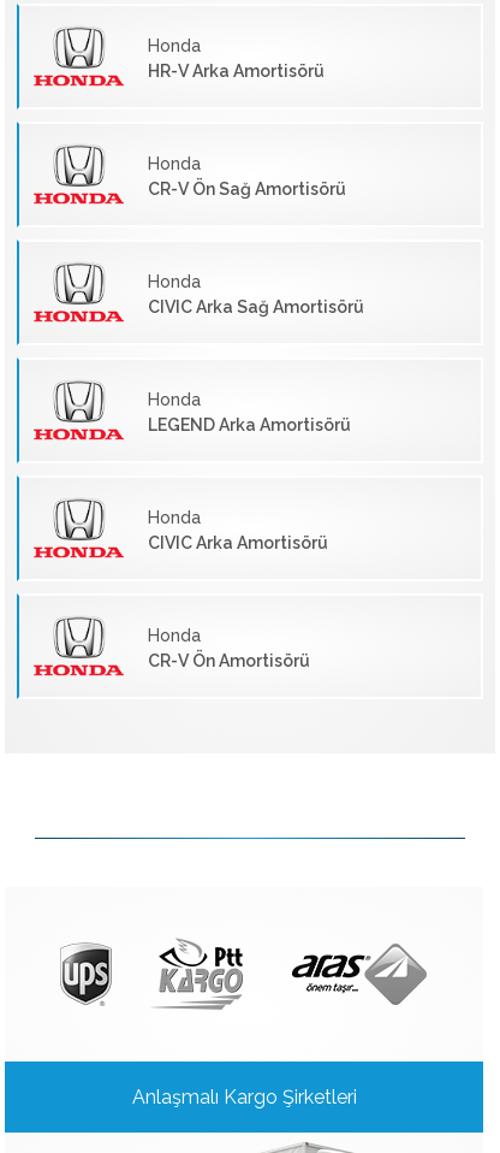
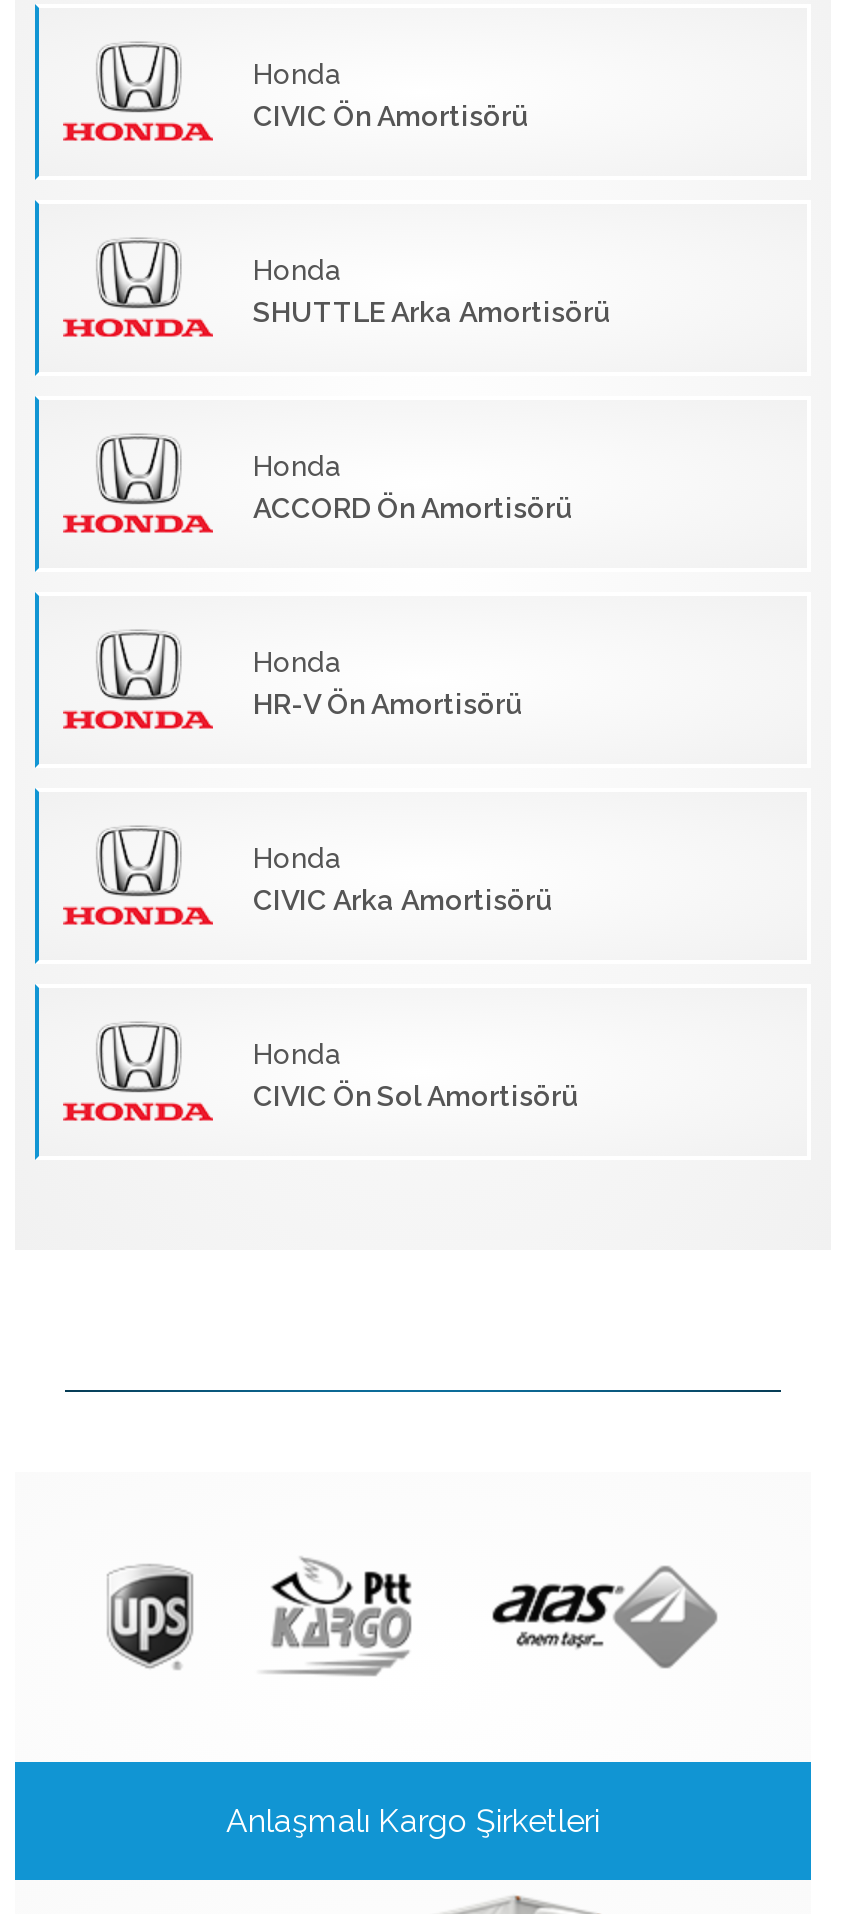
- HR-V Arka Amortisörü
+ CIVIC Ön Amortisörü

- CR-V Ön Sağ Amortisörü
+ SHUTTLE Arka Amortisörü

- CIVIC Arka Sağ Amortisörü
+ ACCORD Ön Amortisörü

- LEGEND Arka Amortisörü
+ HR-V Ön Amortisörü

- CR-V Ön Amortisörü
+ CIVIC Ön Sol Amortisörü
